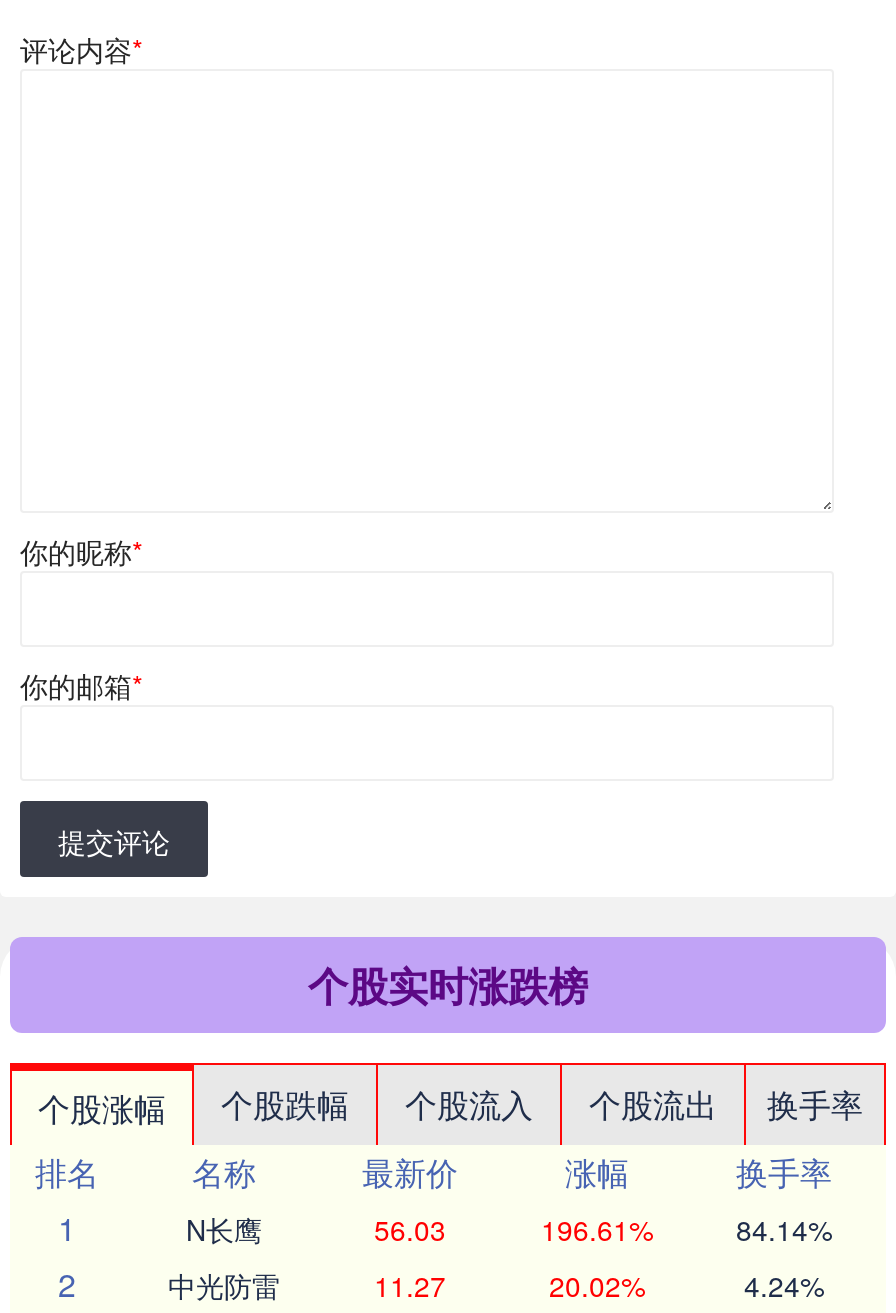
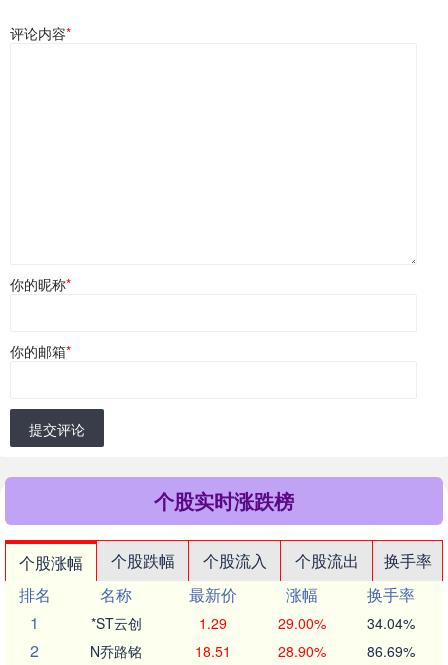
- N长鹰
- 56.03
- 196.61%
- 84.14%
+ *ST云创
+ 1.29
+ 29.00%
+ 34.04%

- 中光防雷
- 11.27
- 20.02%
- 4.24%
+ N乔路铭
+ 18.51
+ 28.90%
+ 86.69%
